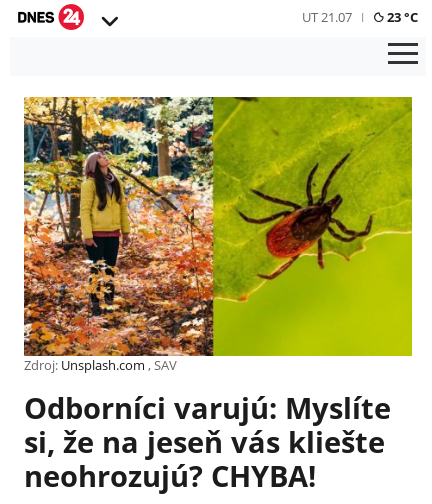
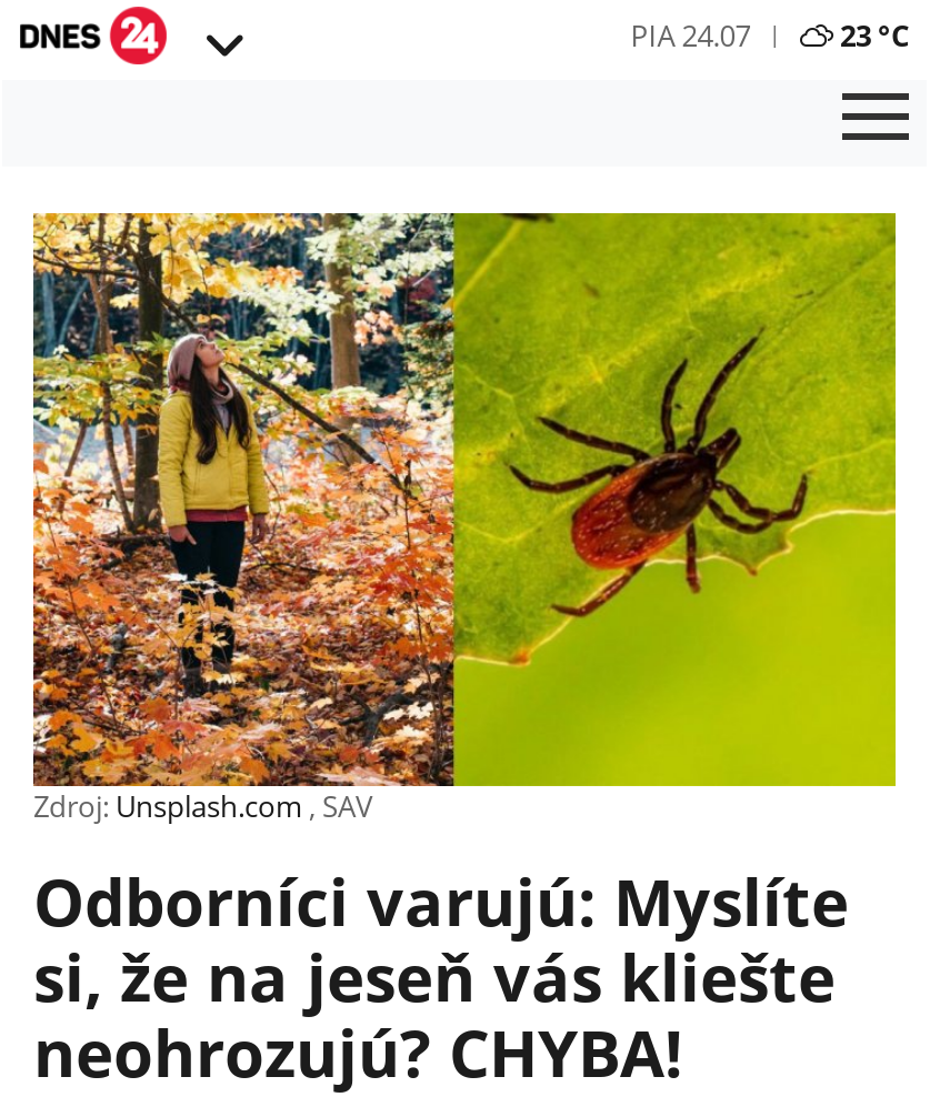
- UT 21.07
+ PIA 24.07
